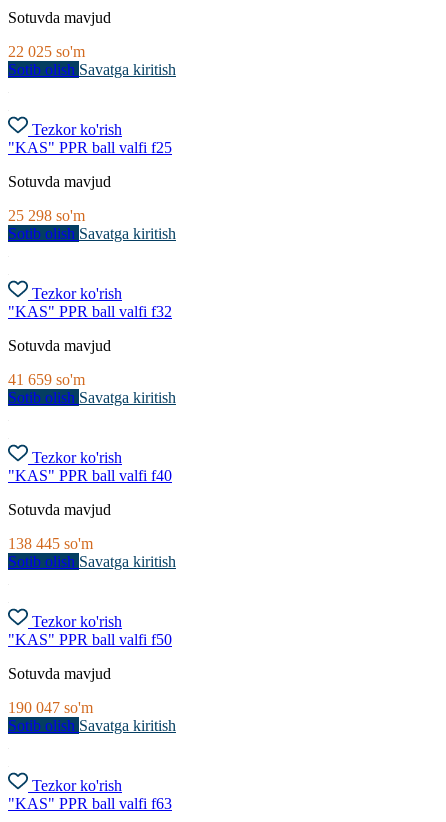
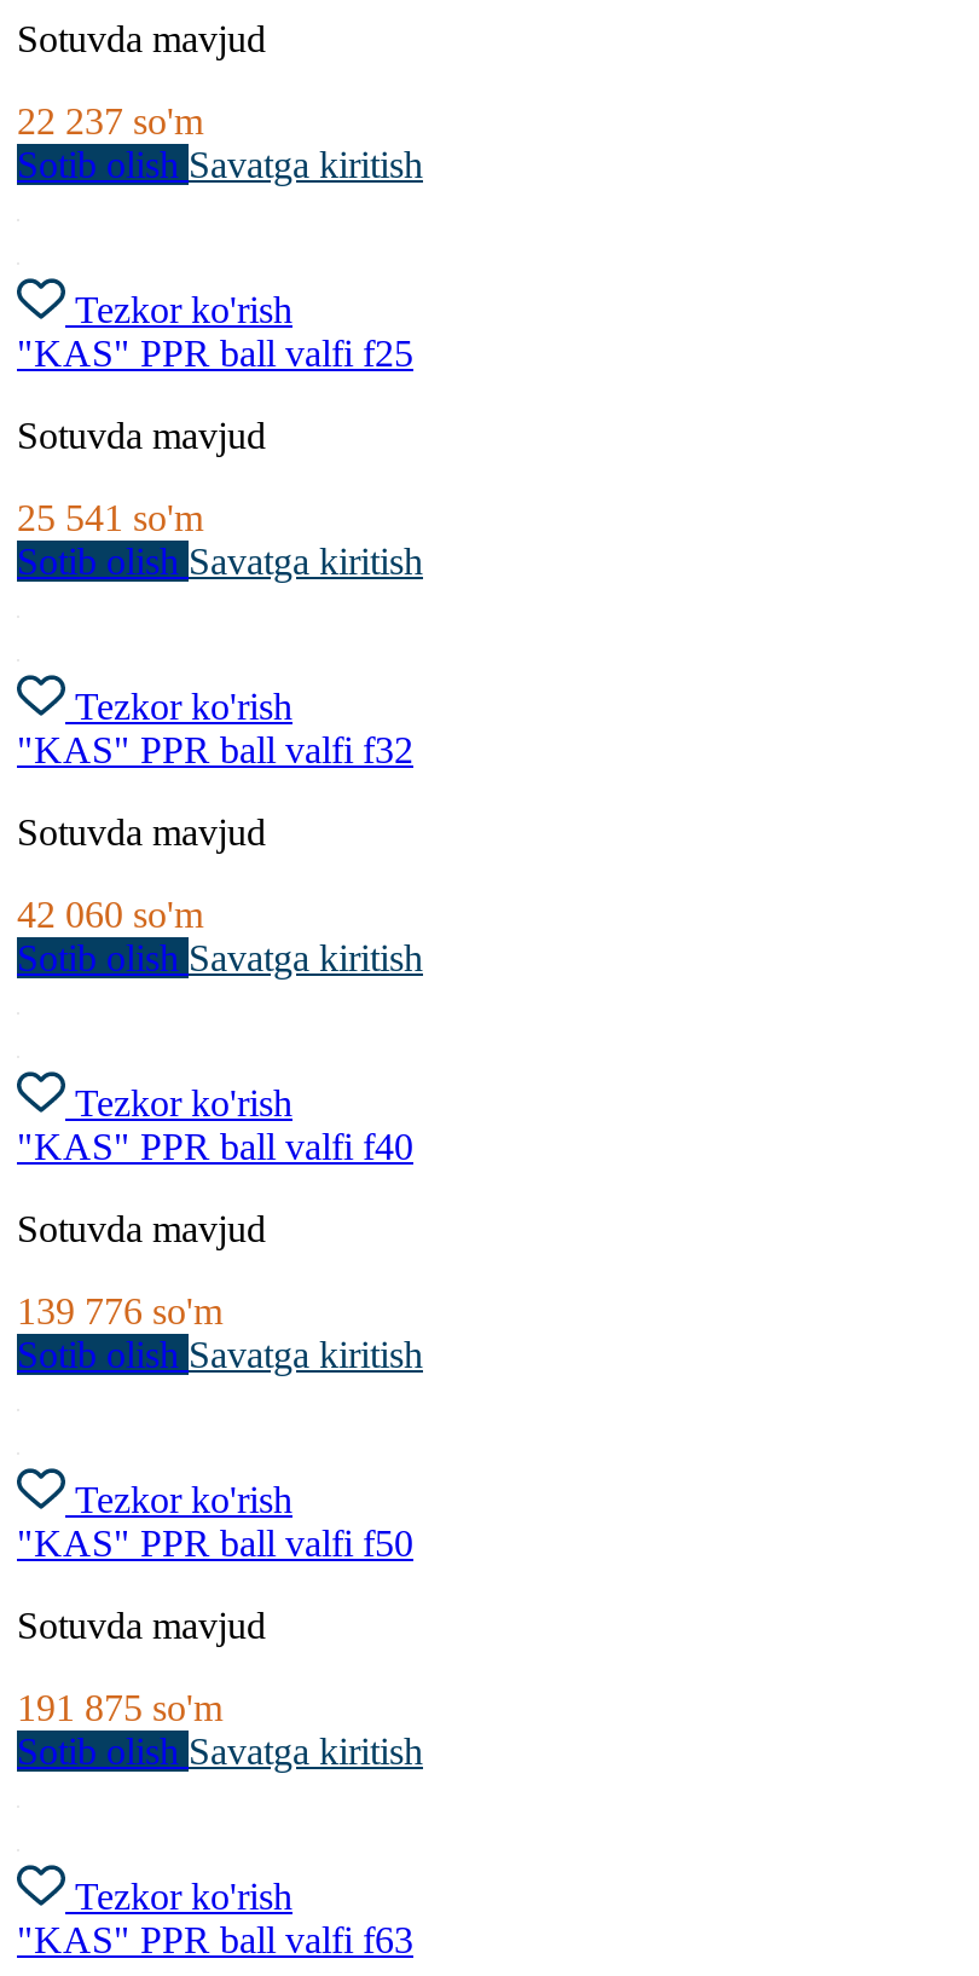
- 22 025 so'm
+ 22 237 so'm

- 25 298 so'm
+ 25 541 so'm

- 41 659 so'm
+ 42 060 so'm

- 138 445 so'm
+ 139 776 so'm

- 190 047 so'm
+ 191 875 so'm
